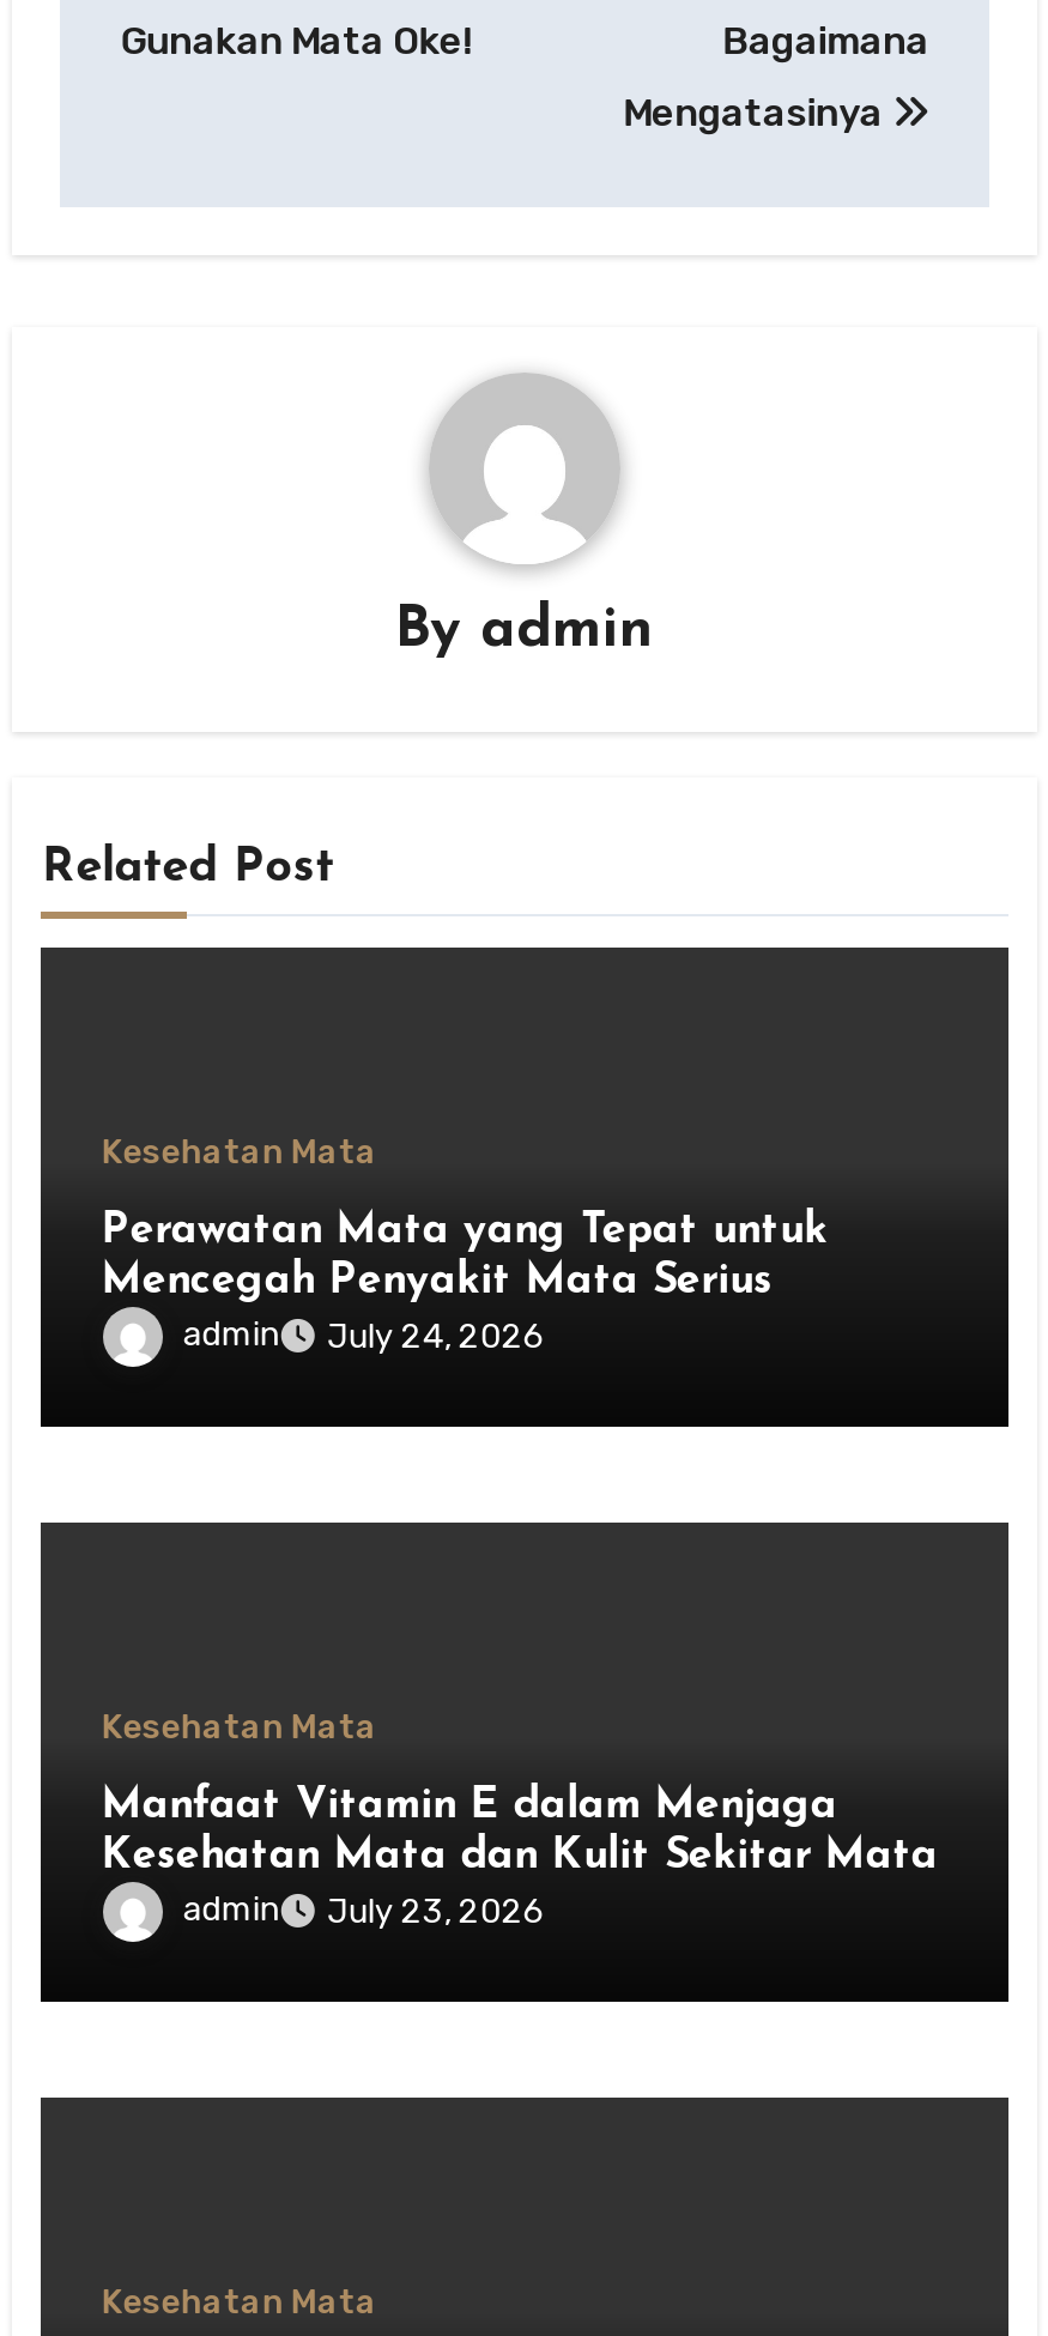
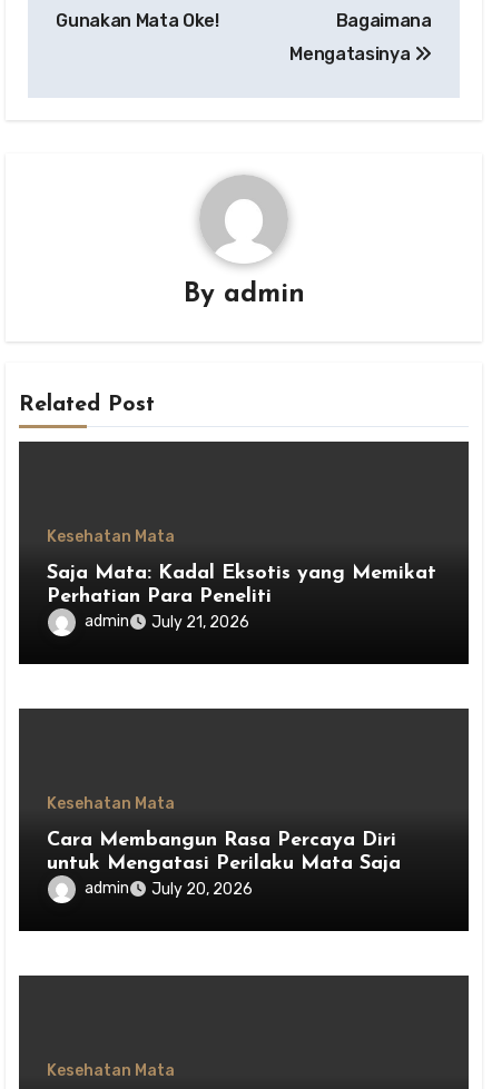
- Perawatan Mata yang Tepat untuk
- Mencegah Penyakit Mata Serius
+ Saja Mata: Kadal Eksotis yang Memikat
+ Perhatian Para Peneliti

- admin July 24, 2026
+ admin July 21, 2026

- Manfaat Vitamin E dalam Menjaga
- Kesehatan Mata dan Kulit Sekitar Mata
+ Cara Membangun Rasa Percaya Diri
+ untuk Mengatasi Perilaku Mata Saja

- admin July 23, 2026
+ admin July 20, 2026
